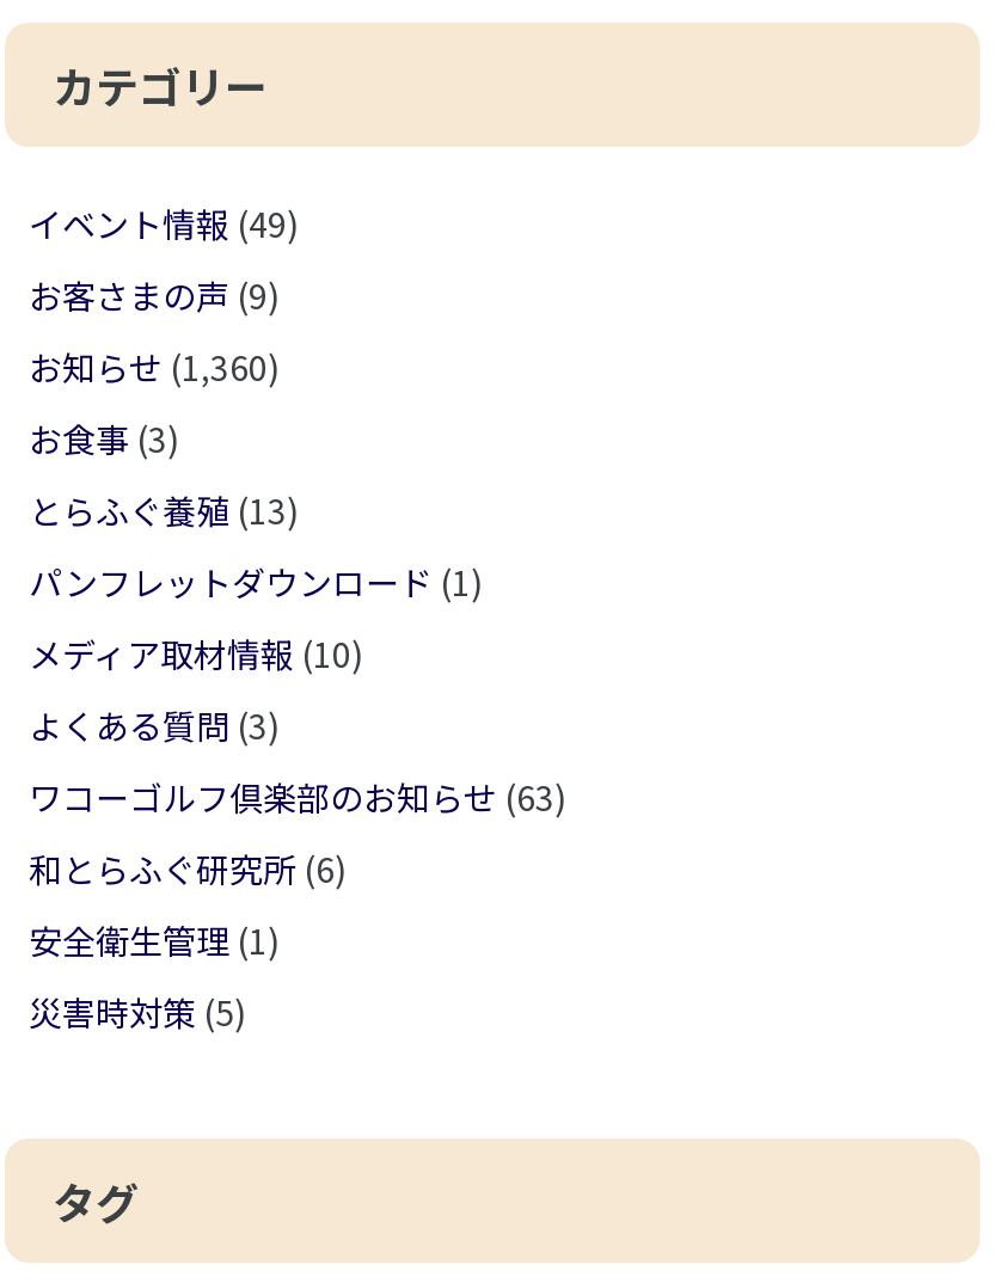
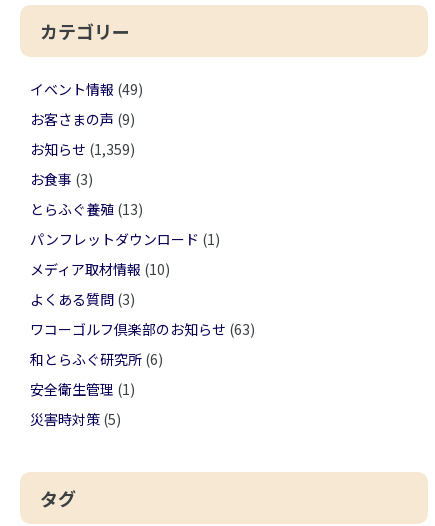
- お知らせ(1,360)
+ お知らせ(1,359)
